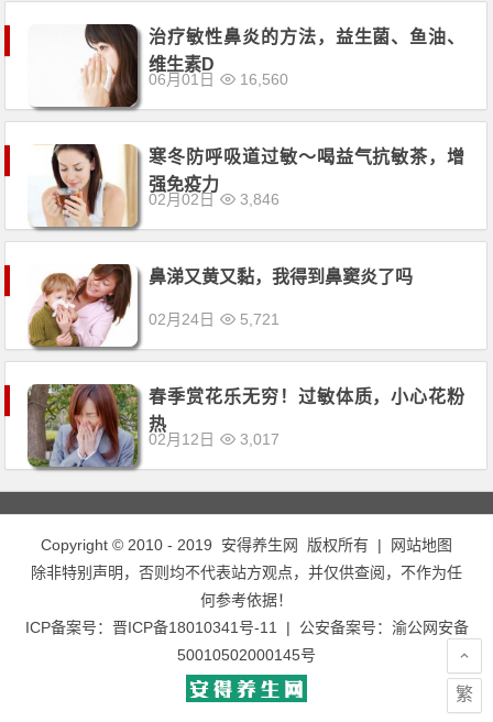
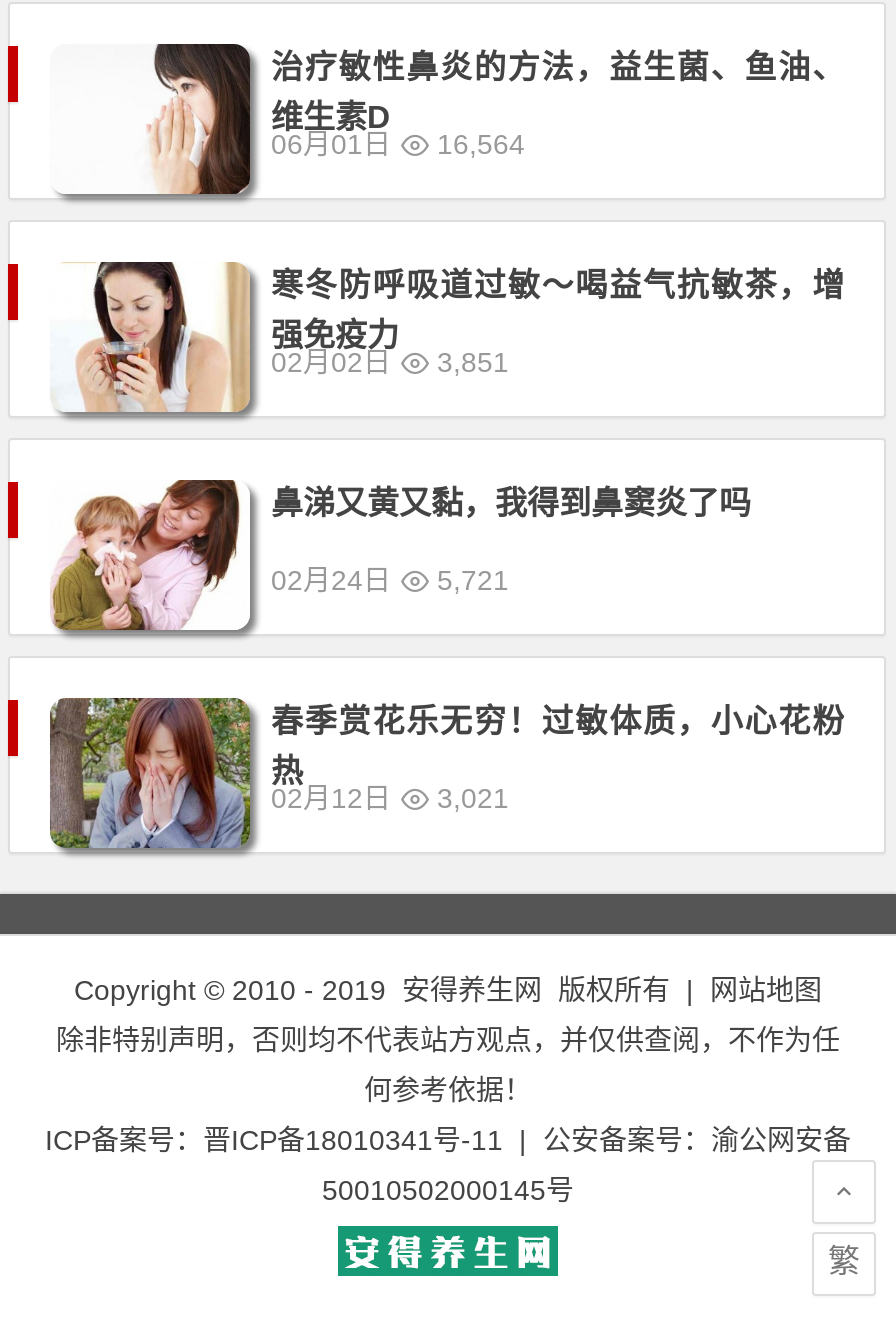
- 06月01日 16,560
+ 06月01日 16,564

- 3,846
+ 3,851

- 02月12日 3,017
+ 02月12日 3,021
